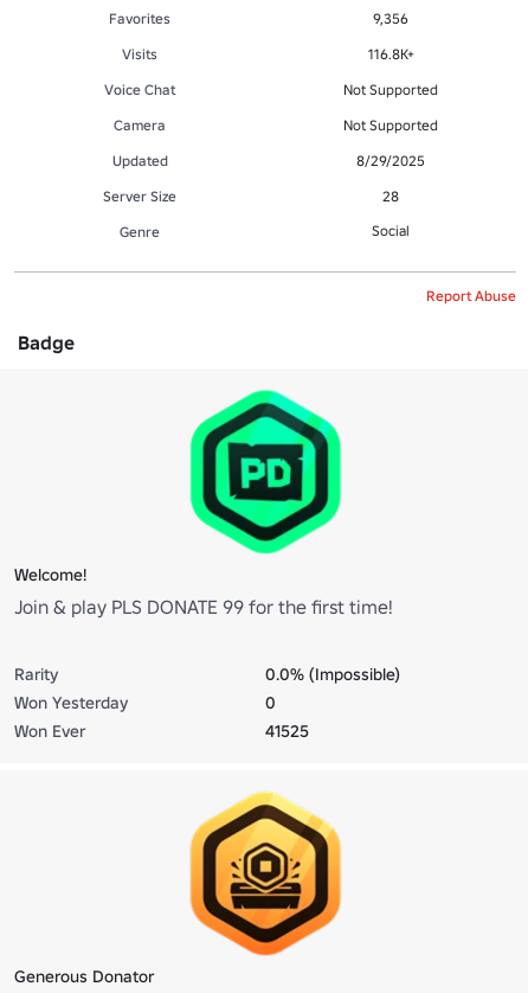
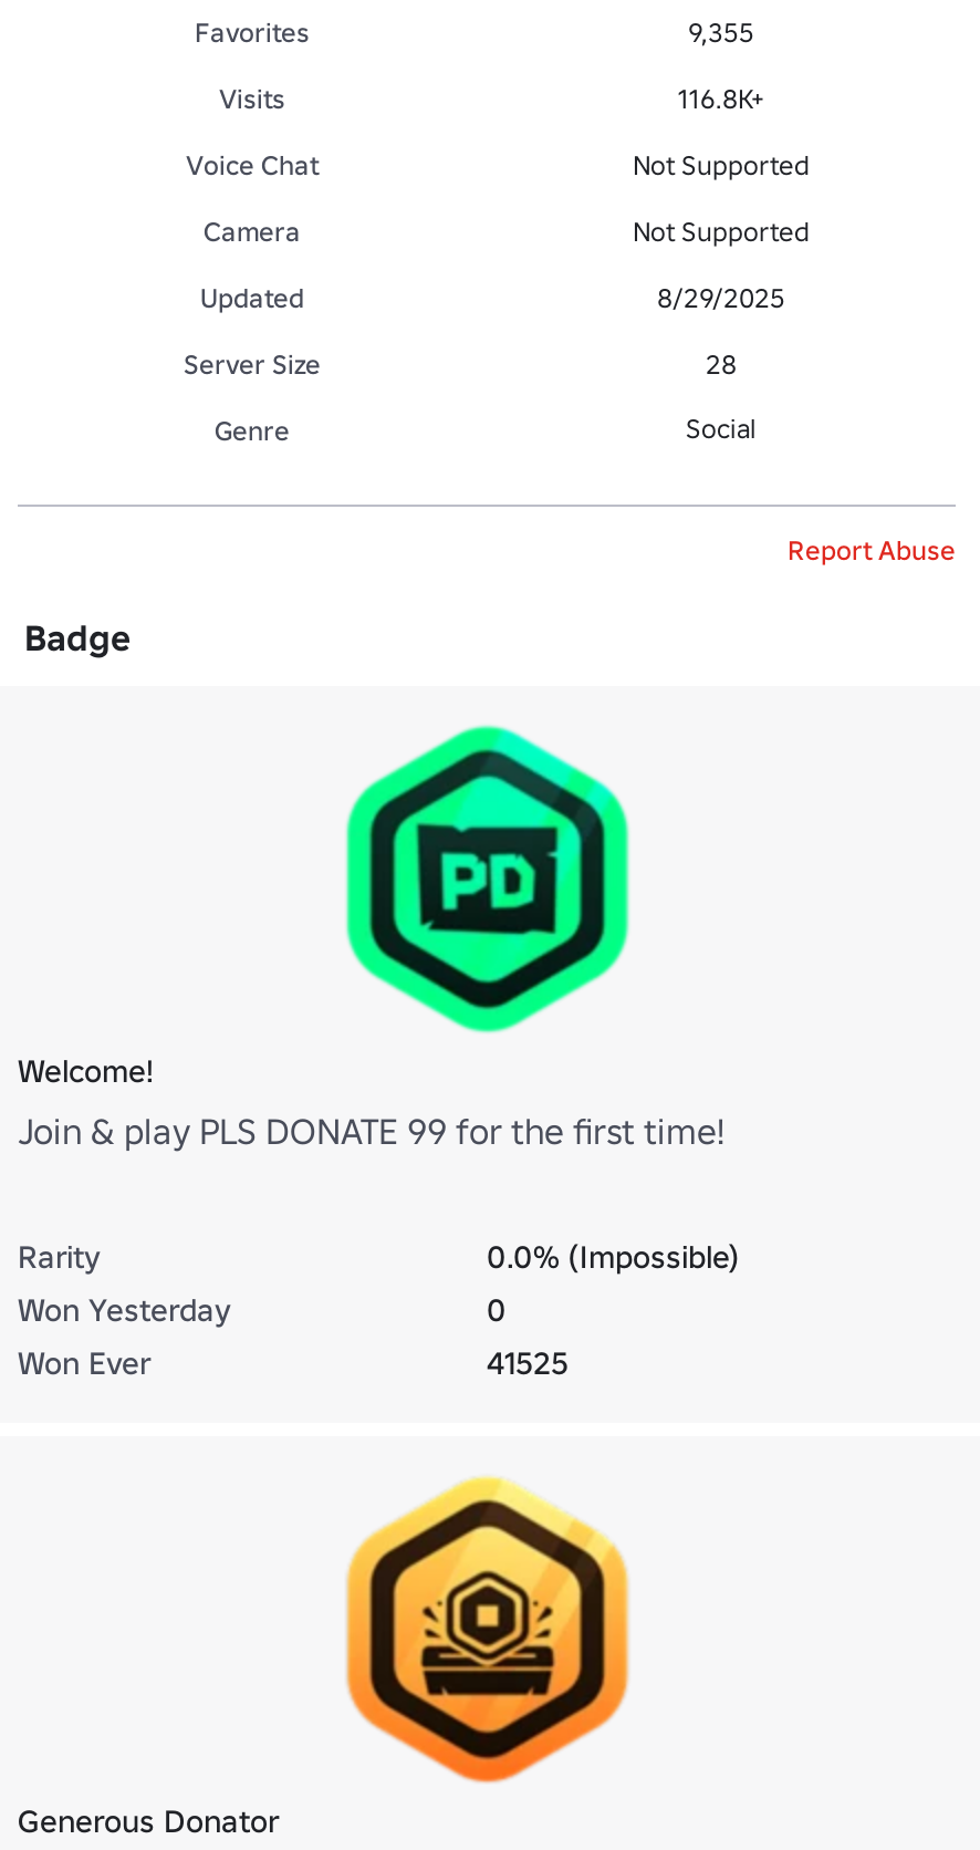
- 9,356
+ 9,355
